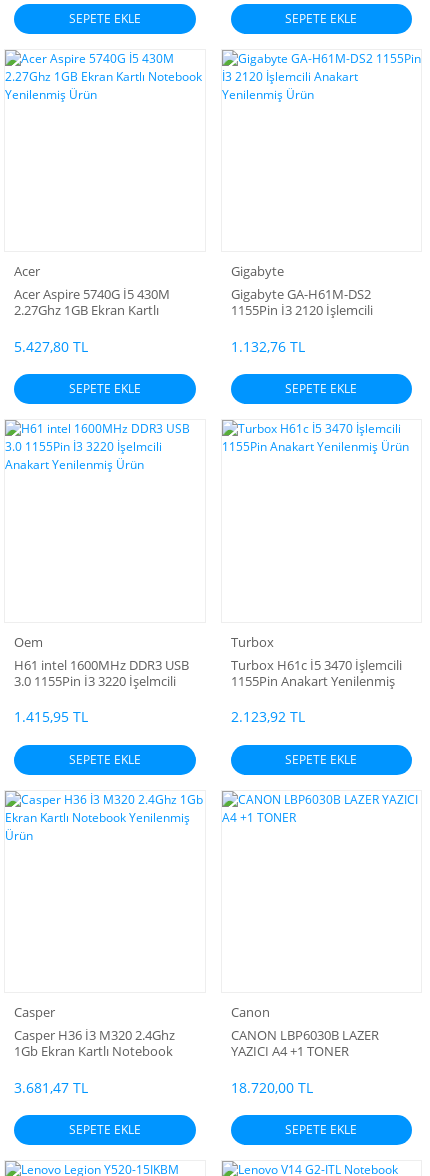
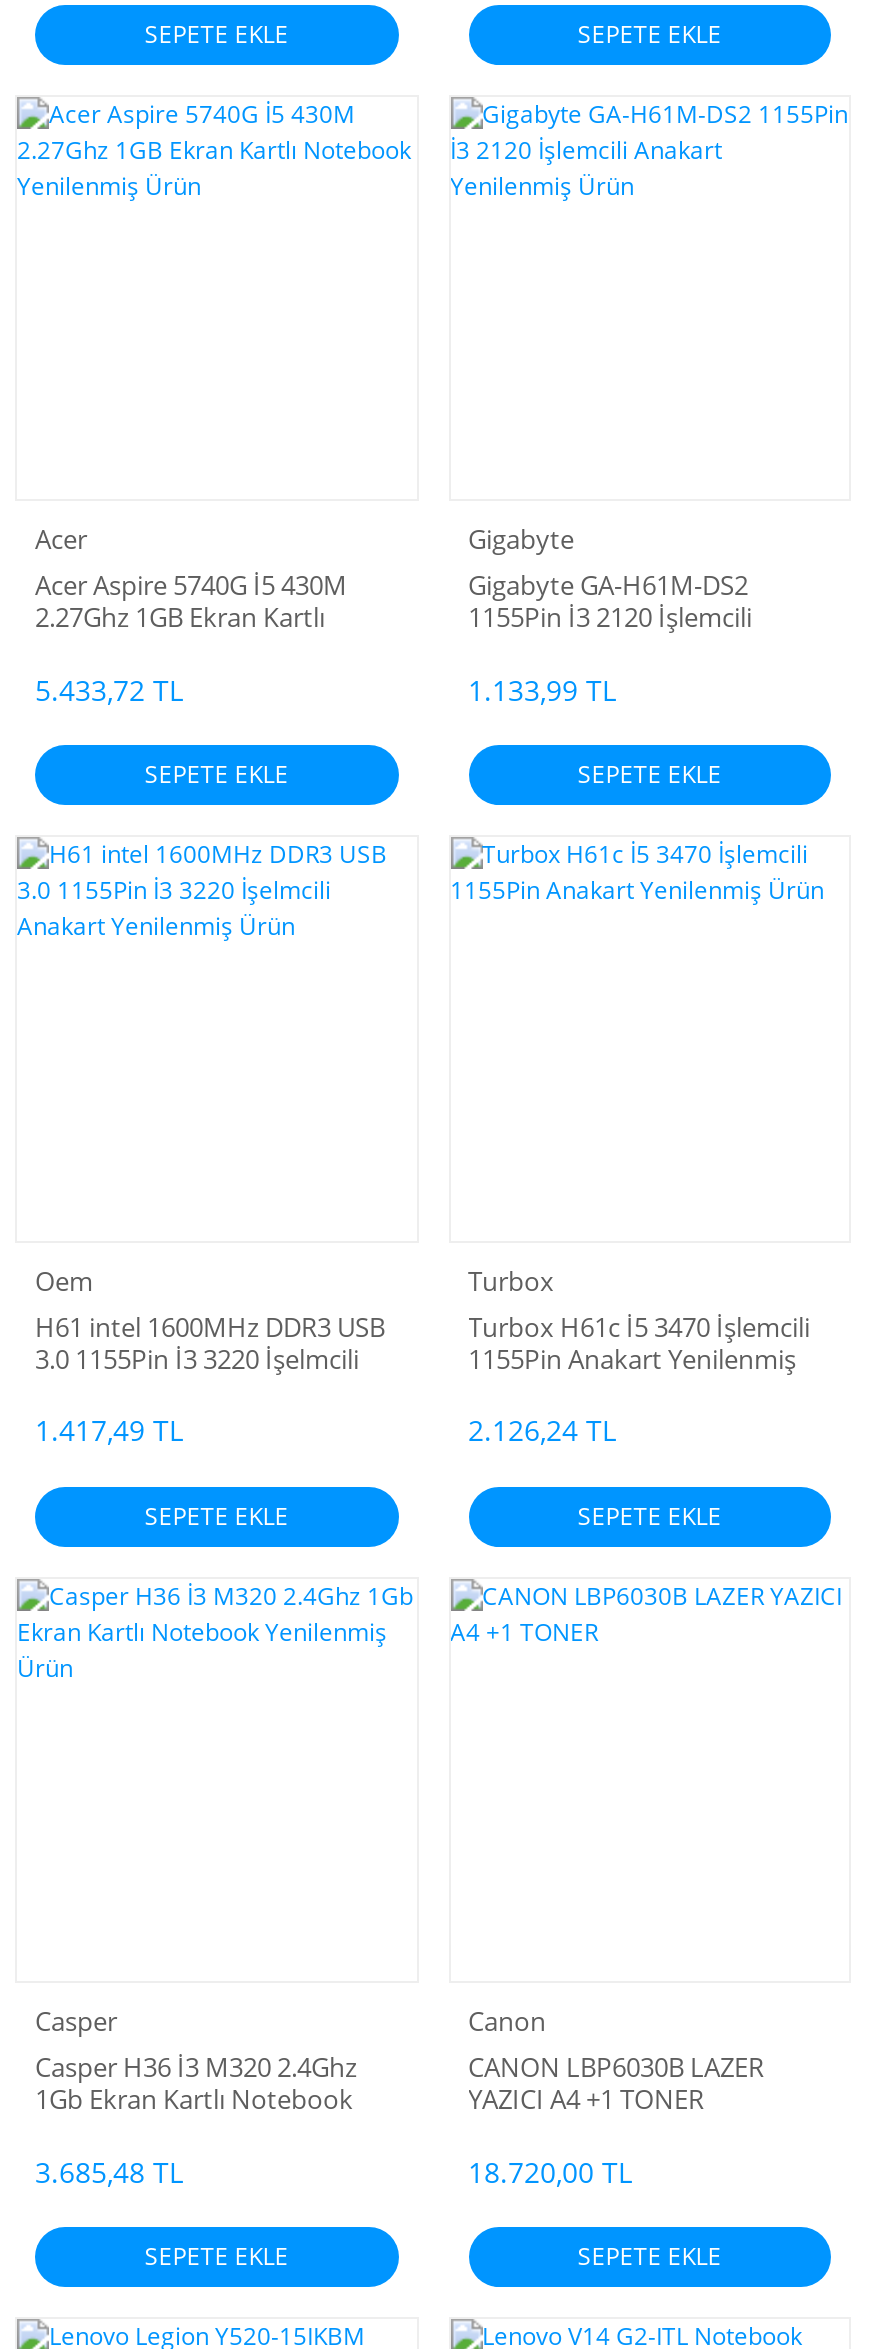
- 5.427,80 TL
+ 5.433,72 TL

- 1.132,76 TL
+ 1.133,99 TL

- 1.415,95 TL
+ 1.417,49 TL

- 2.123,92 TL
+ 2.126,24 TL

- 3.681,47 TL
+ 3.685,48 TL
